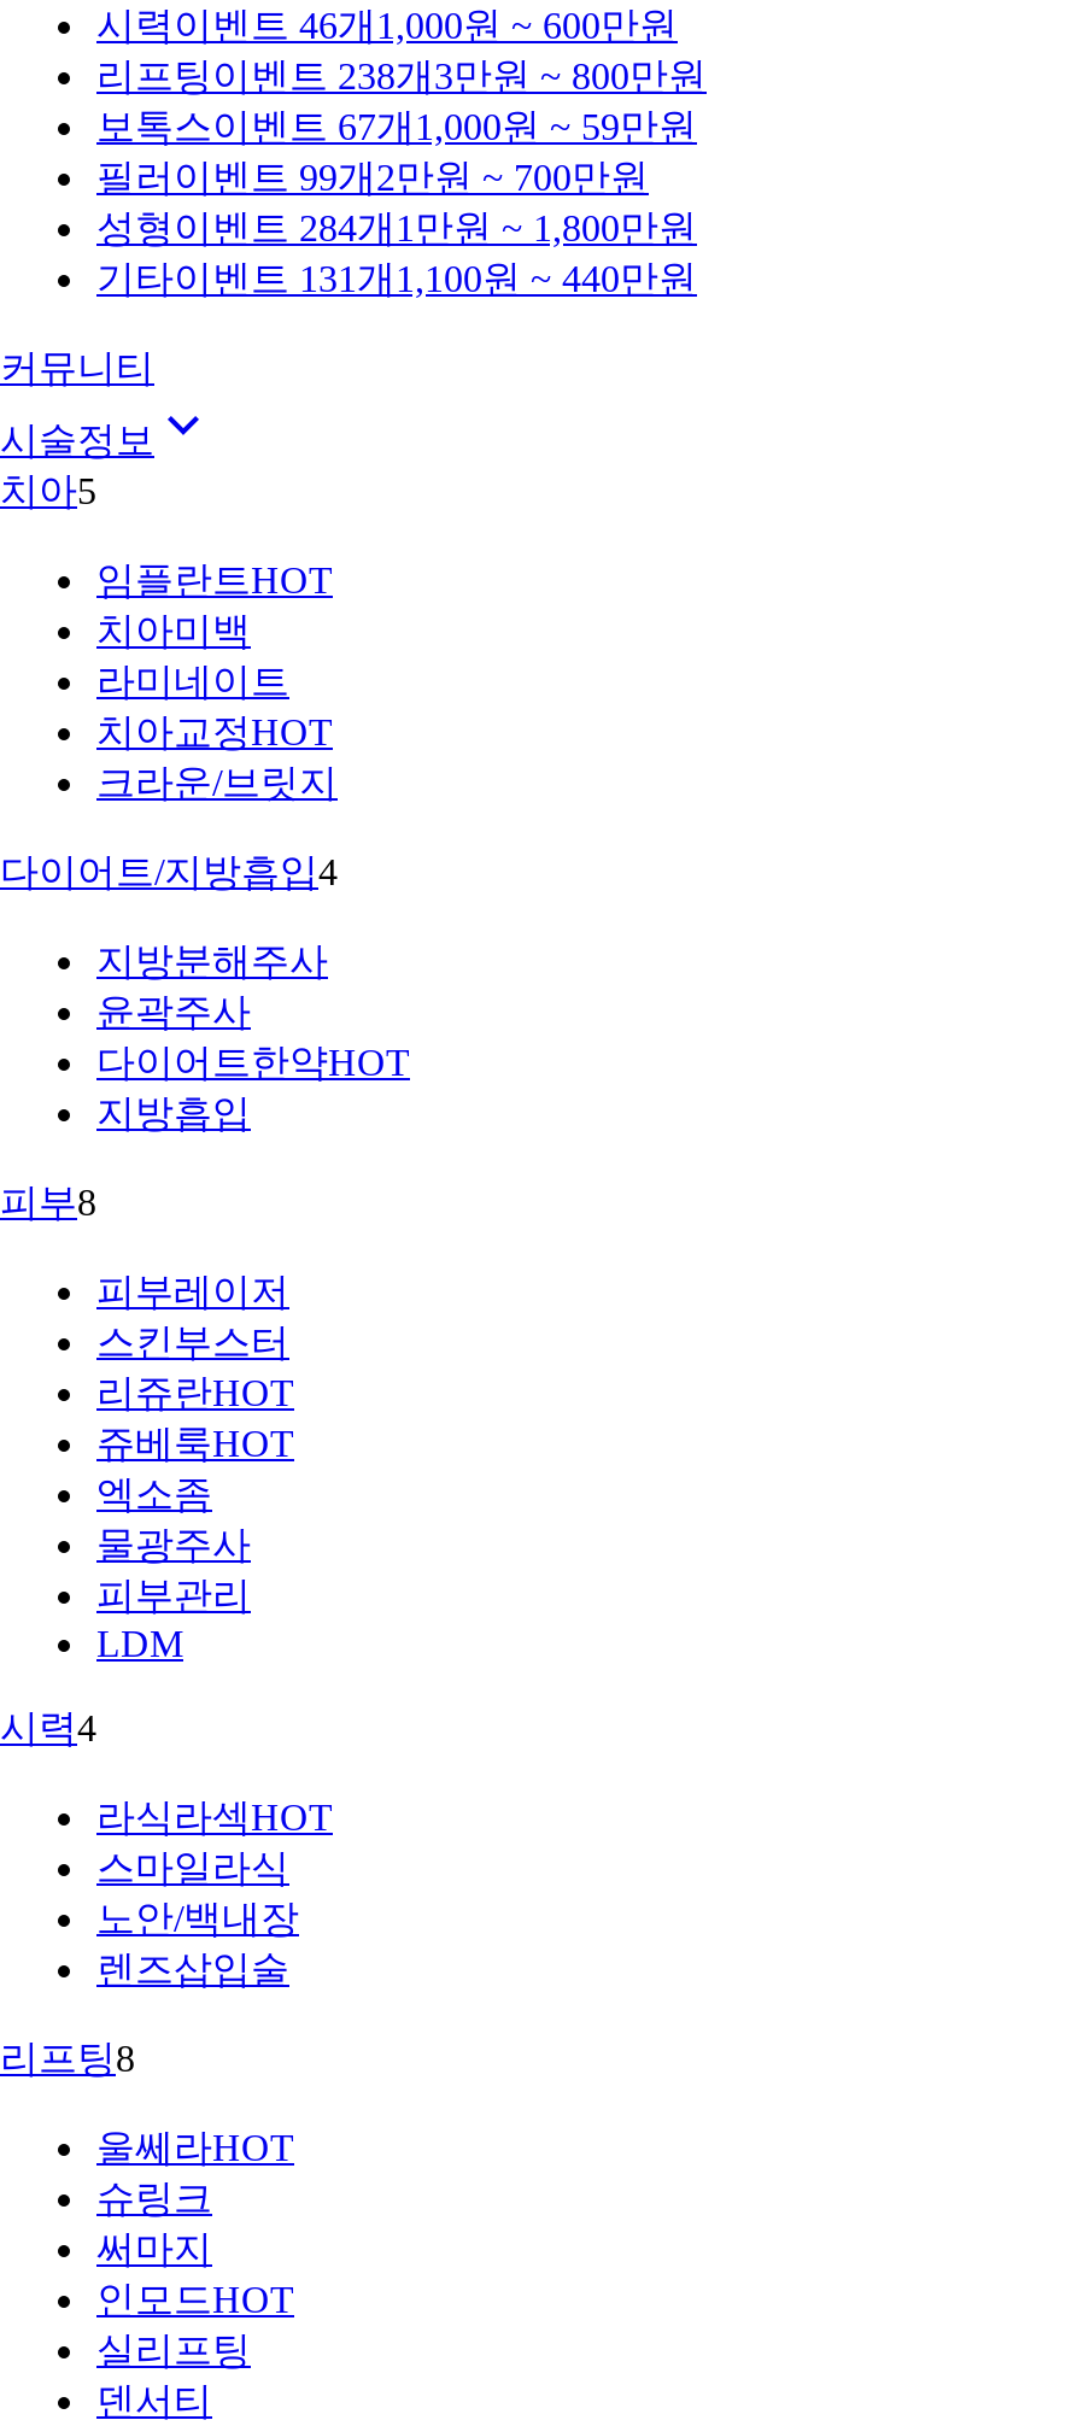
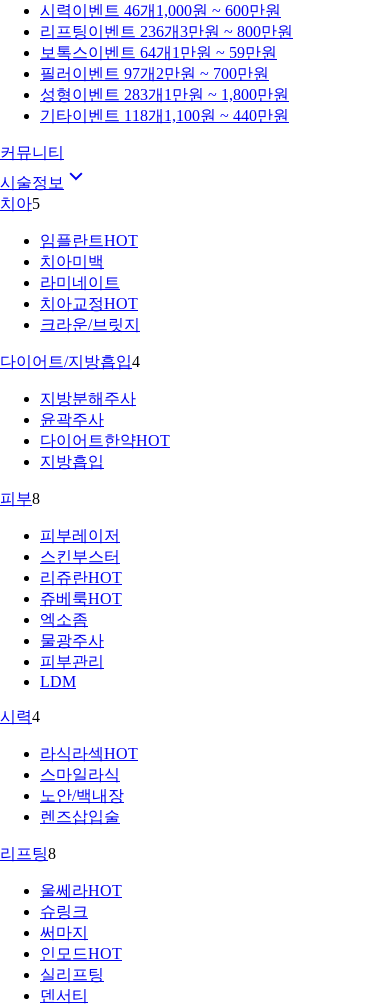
- 리프팅 이벤트 238개3만원 ~ 800만원
+ 리프팅 이벤트 236개3만원 ~ 800만원

- 보톡스 이벤트 67개 1,000원 ~ 59만원
+ 보톡스 이벤트 64개 1만원 ~ 59만원

- 필러 이벤트 99개2만원 ~ 700만원
+ 필러 이벤트 97개2만원 ~ 700만원

- 성형 이벤트 284개 1만원 ~ 1,800만원
+ 성형 이벤트 283개 1만원 ~ 1,800만원

- 기타이벤트 131개 1,100원 ~ 440만원
+ 기타이벤트 118개 1,100원 ~ 440만원
